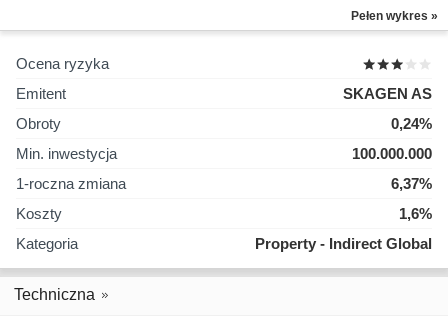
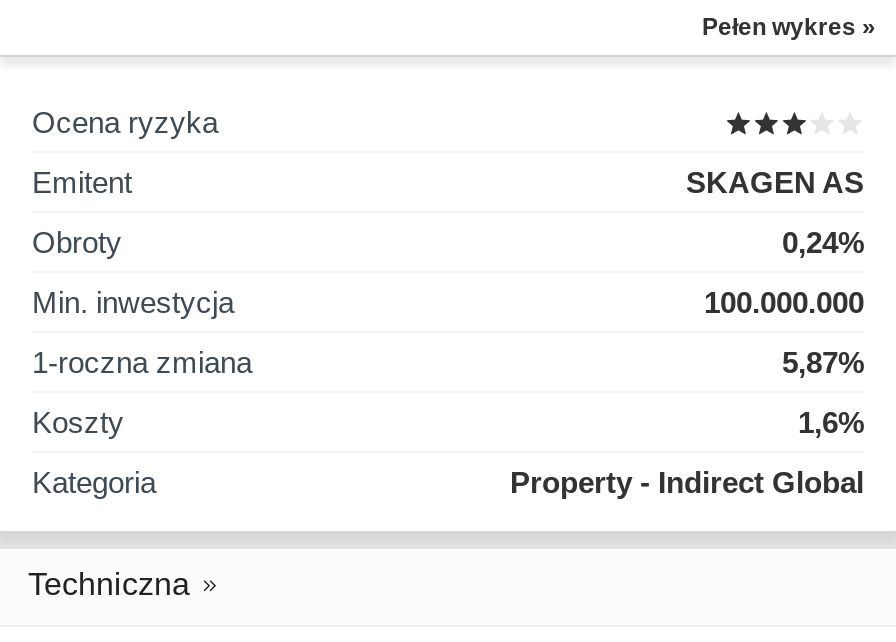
- 6,37%
+ 5,87%
